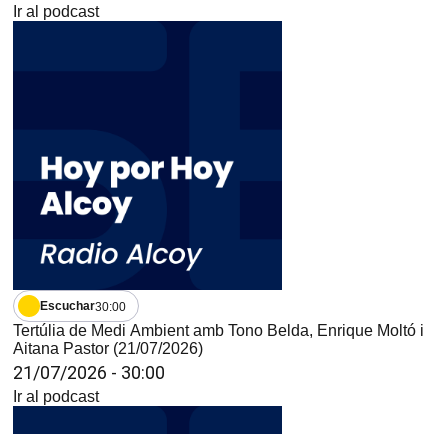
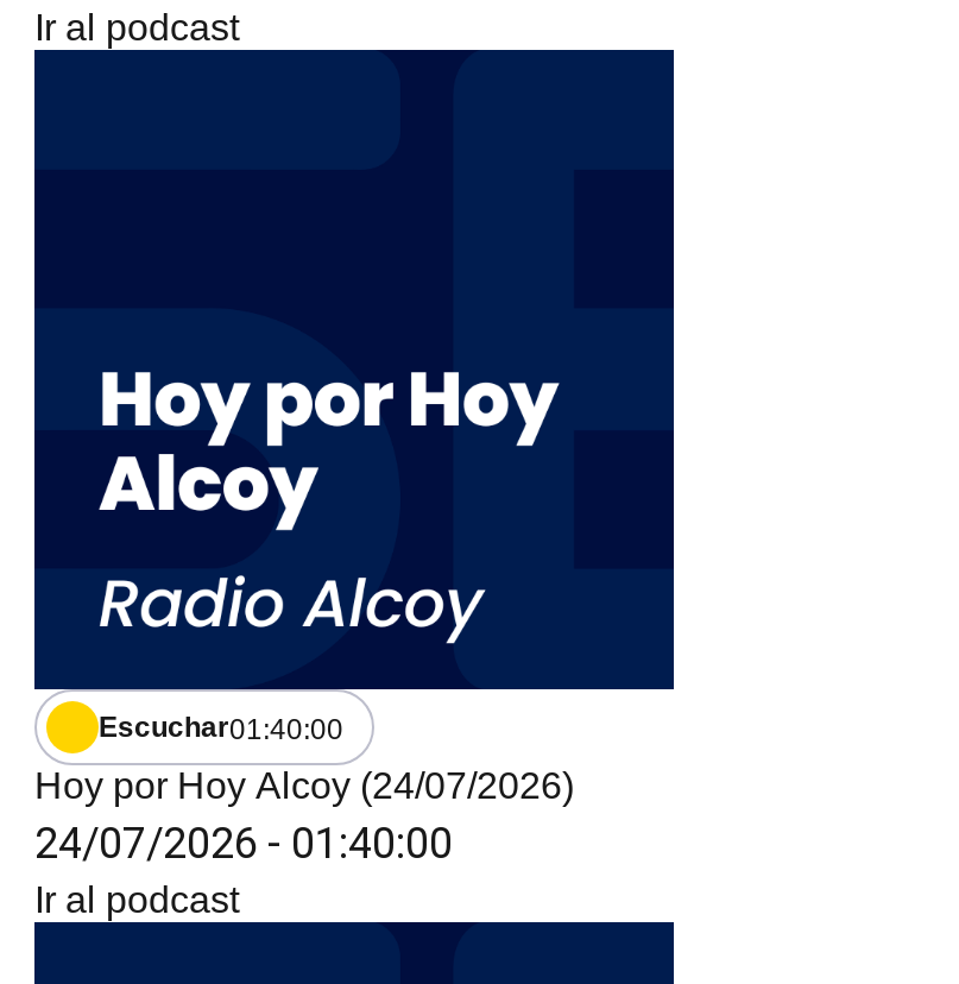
- Escuchar30:00
+ Escuchar01:40:00

- Tertúlia de Medi Ambient amb Tono Belda, Enrique Moltó i
- Aitana Pastor (21/07/2026)
- 21/07/2026 - 30:00
+ Hoy por Hoy Alcoy (24/07/2026)
+ 24/07/2026 - 01:40:00
